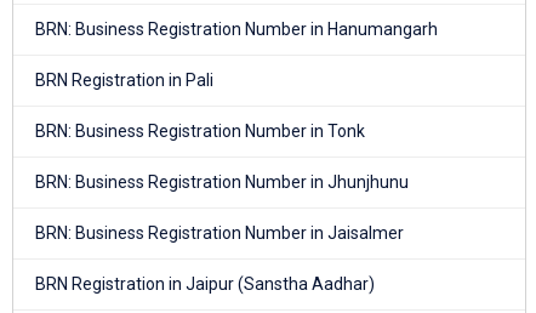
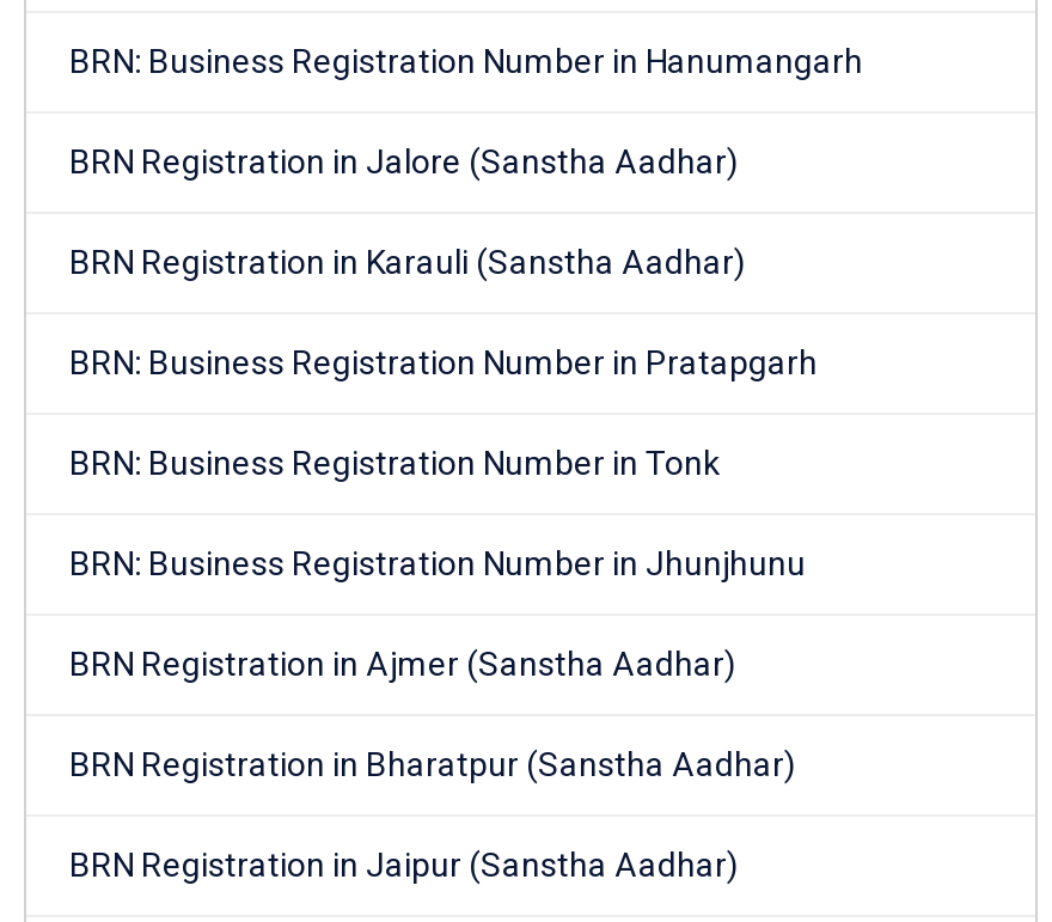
- BRN Registration in Pali
+ BRN Registration in Jalore (Sanstha Aadhar)
+ BRN Registration in Karauli (Sanstha Aadhar)
+ BRN: Business Registration Number in Pratapgarh

- BRN: Business Registration Number in Jaisalmer
+ BRN Registration in Ajmer (Sanstha Aadhar)
+ BRN Registration in Bharatpur (Sanstha Aadhar)
